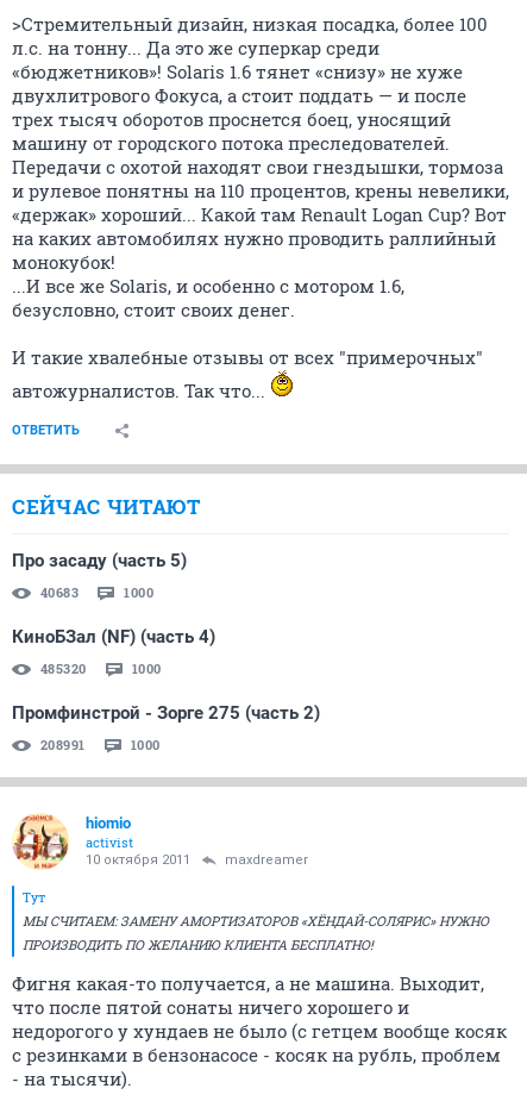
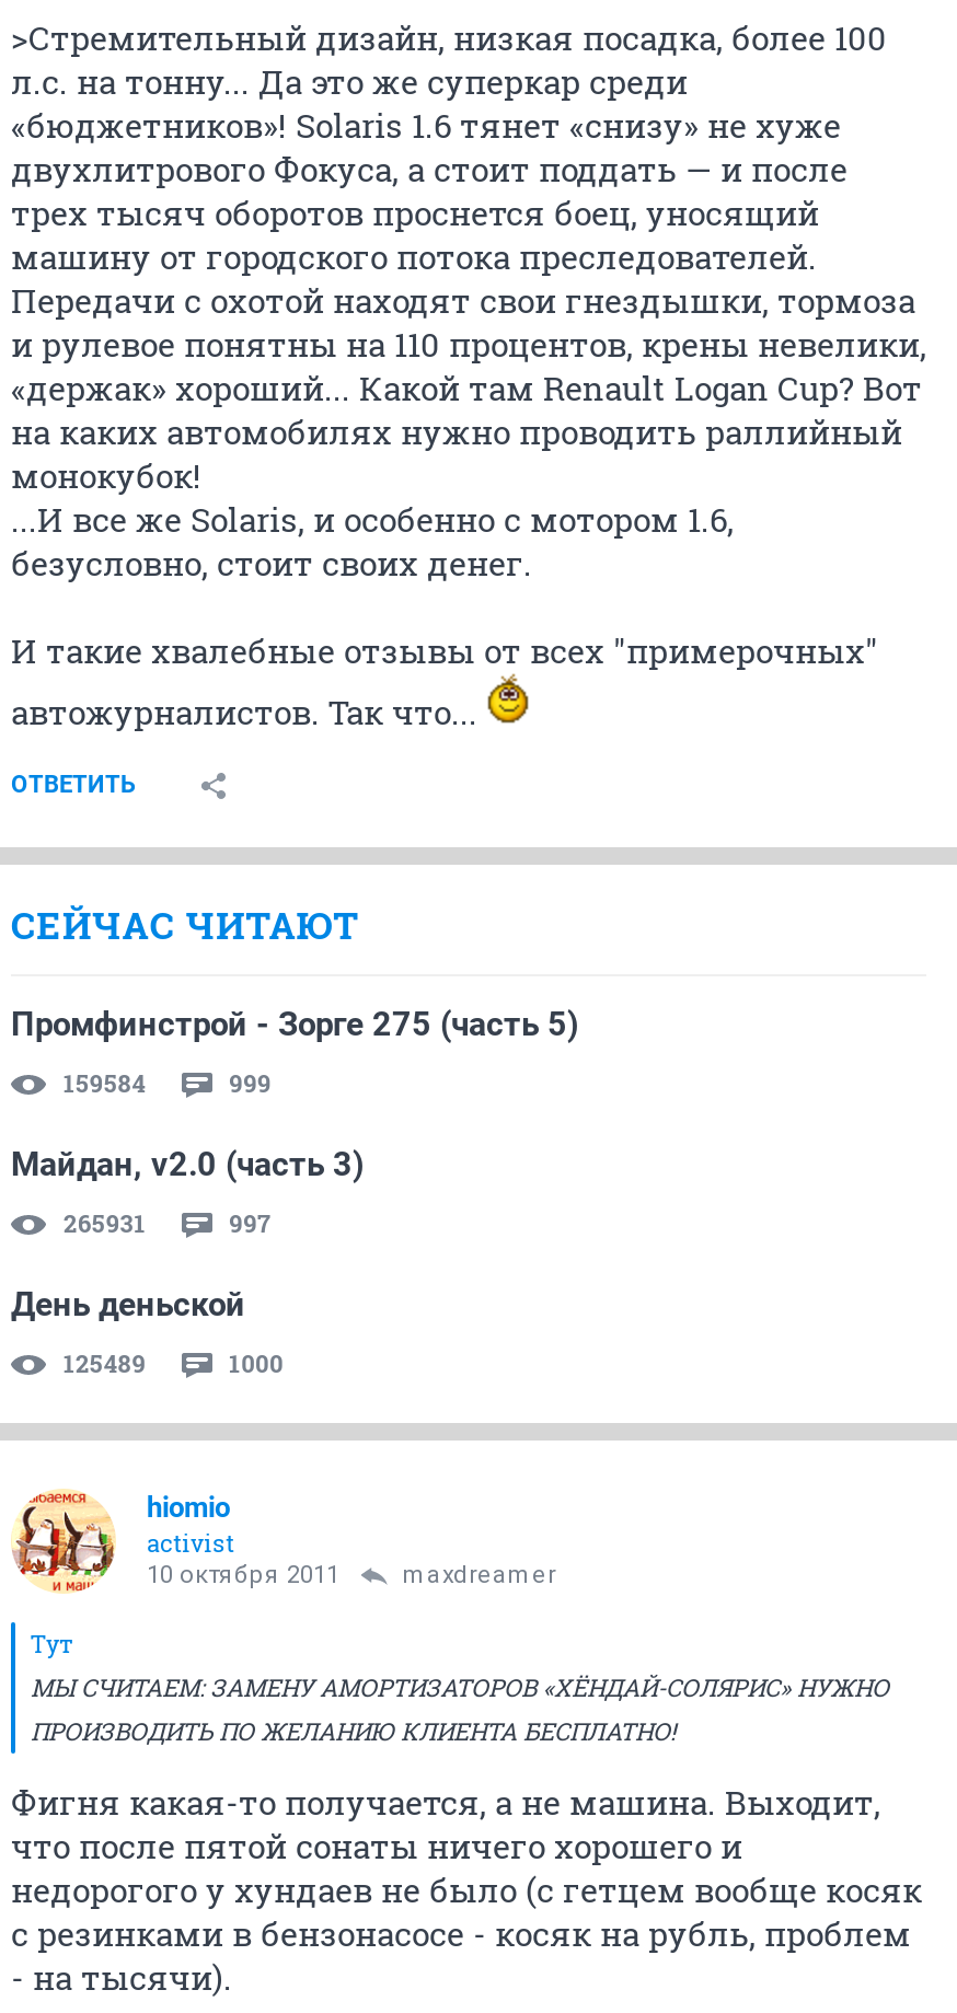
- Про засаду (часть 5)
+ Промфинстрой - Зорге 275 (часть 5)

- 40683
- 1000
+ 159584
+ 999

- КиноБЗал (NF) (часть 4)
+ Майдан, v2.0 (часть 3)

- 485320
- 1000
+ 265931
+ 997

- Промфинстрой - Зорге 275 (часть 2)
+ День деньской

- 208991
+ 125489
